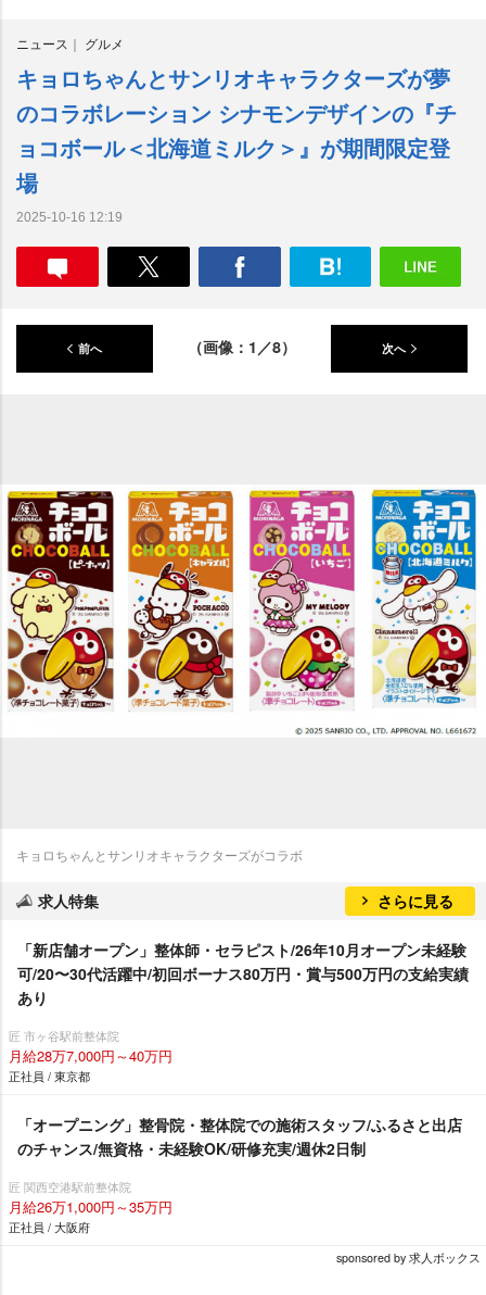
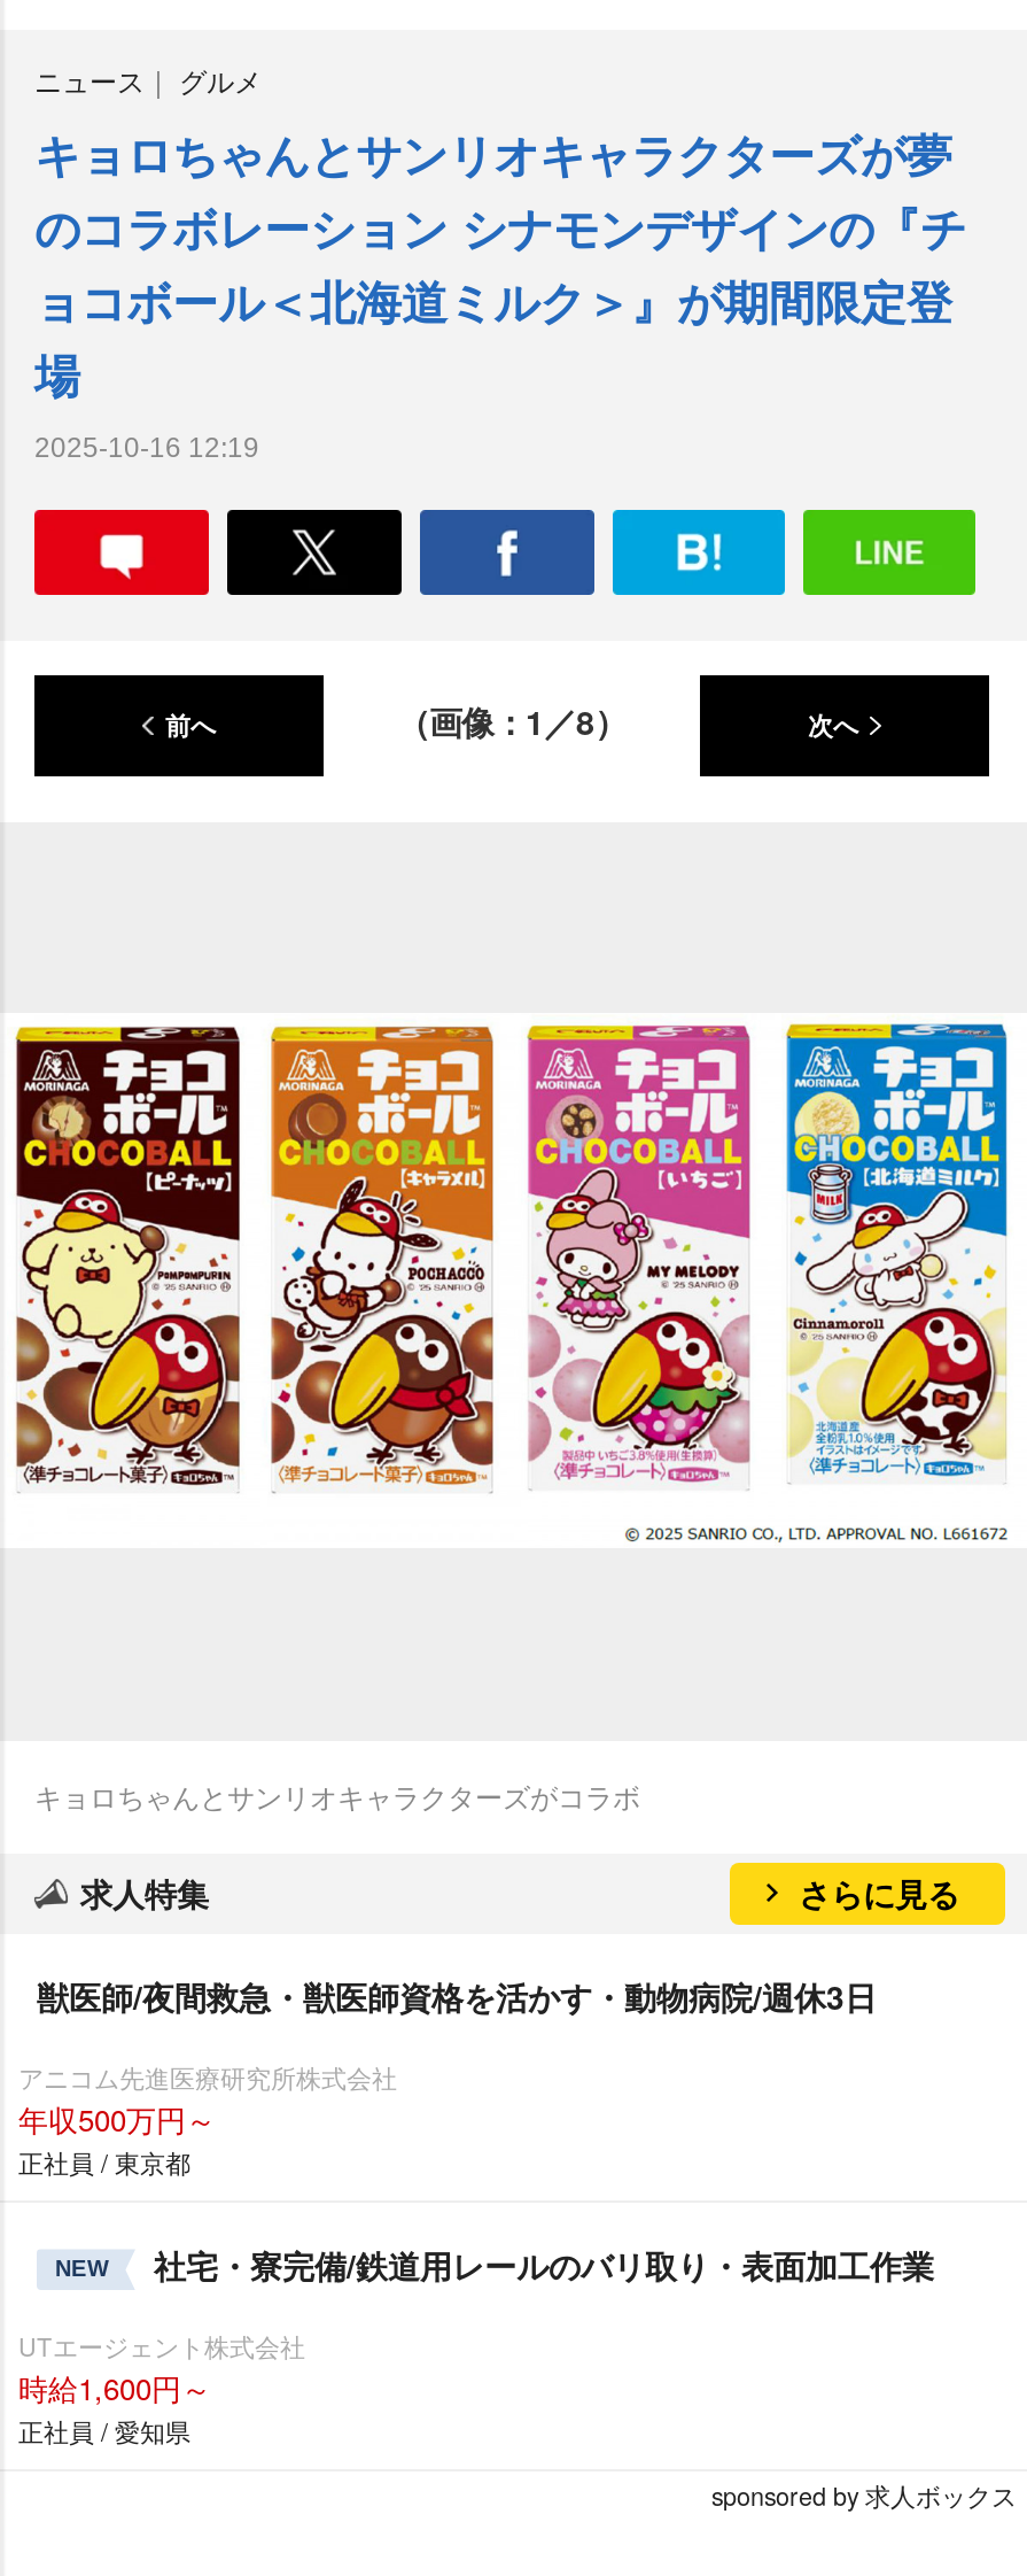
- 「新店舗オープン」整体師・セラピスト/26年10月オープン未経験
- 可/20〜30代活躍中/初回ボーナス80万円・賞与500万円の支給実績
- あり
+ 獣医師/夜間救急・獣医師資格を活かす・動物病院/週休3日

- 匠 市ヶ谷駅前整体院
- 月給28万7,000円～40万円
+ アニコム先進医療研究所株式会社
+ 年収500万円～

- 「オープニング」整骨院・整体院での施術スタッフ/ふるさと出店
- のチャンス/無資格・未経験OK/研修充実/週休2日制
+ NEW
+ 社宅・寮完備/鉄道用レールのバリ取り・表面加工作業

- 匠 関西空港駅前整体院
- 月給26万1,000円～35万円
- 正社員 / 大阪府
+ UTエージェント株式会社
+ 時給1,600円～
+ 正社員 / 愛知県
